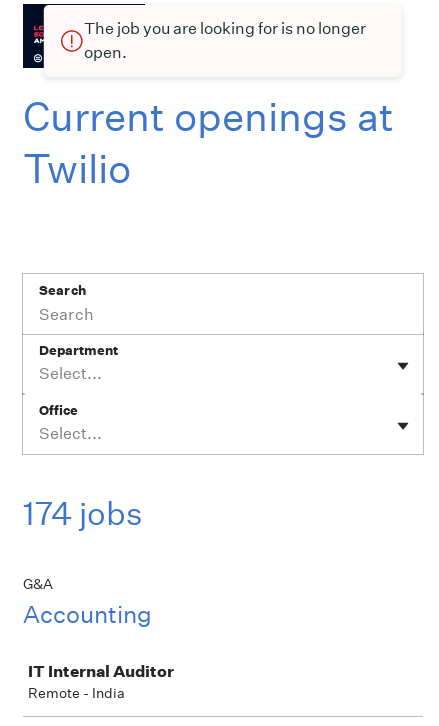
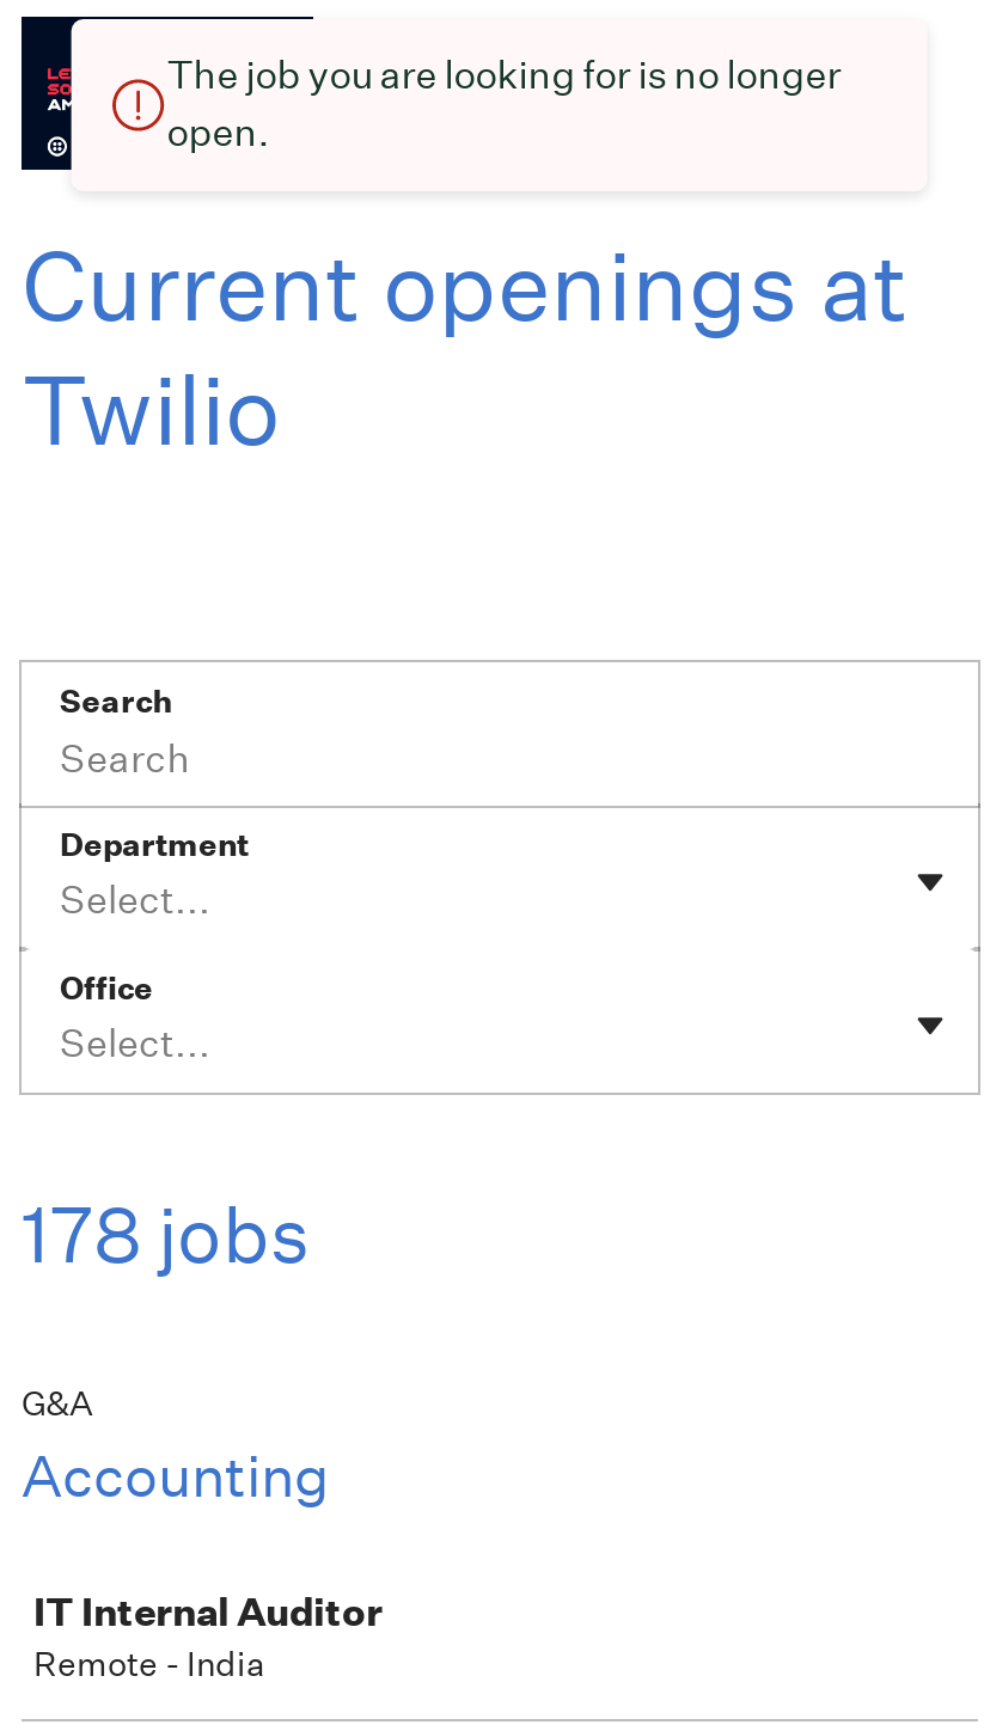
- 174 jobs
+ 178 jobs
